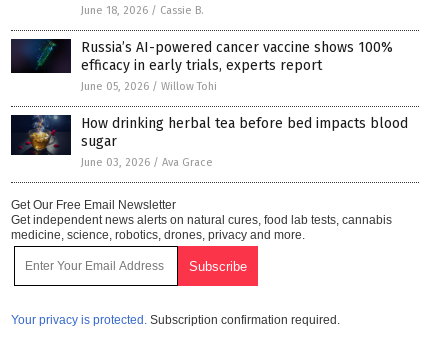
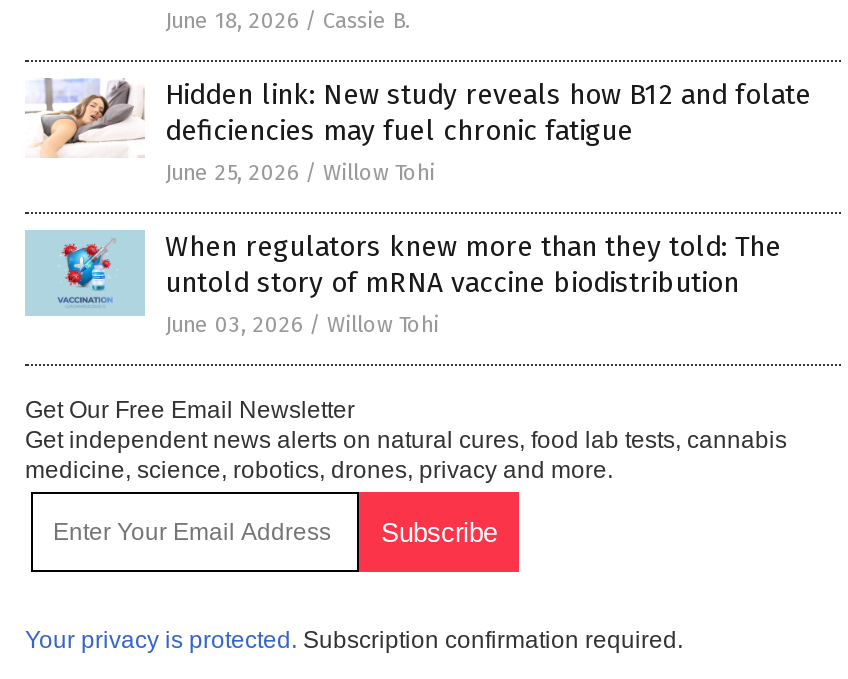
- [image]
- Russia’s AI-powered cancer vaccine shows 100%
- efficacy in early trials, experts report
- June 05, 2026 / Willow Tohi
+ [image]
+ Hidden link: New study reveals how B12 and folate
+ deficiencies may fuel chronic fatigue
+ June 25, 2026 / Willow Tohi

- [image]
- How drinking herbal tea before bed impacts blood
- sugar
- June 03, 2026 / Ava Grace
+ [image]
+ When regulators knew more than they told: The
+ untold story of mRNA vaccine biodistribution
+ June 03, 2026 / Willow Tohi
